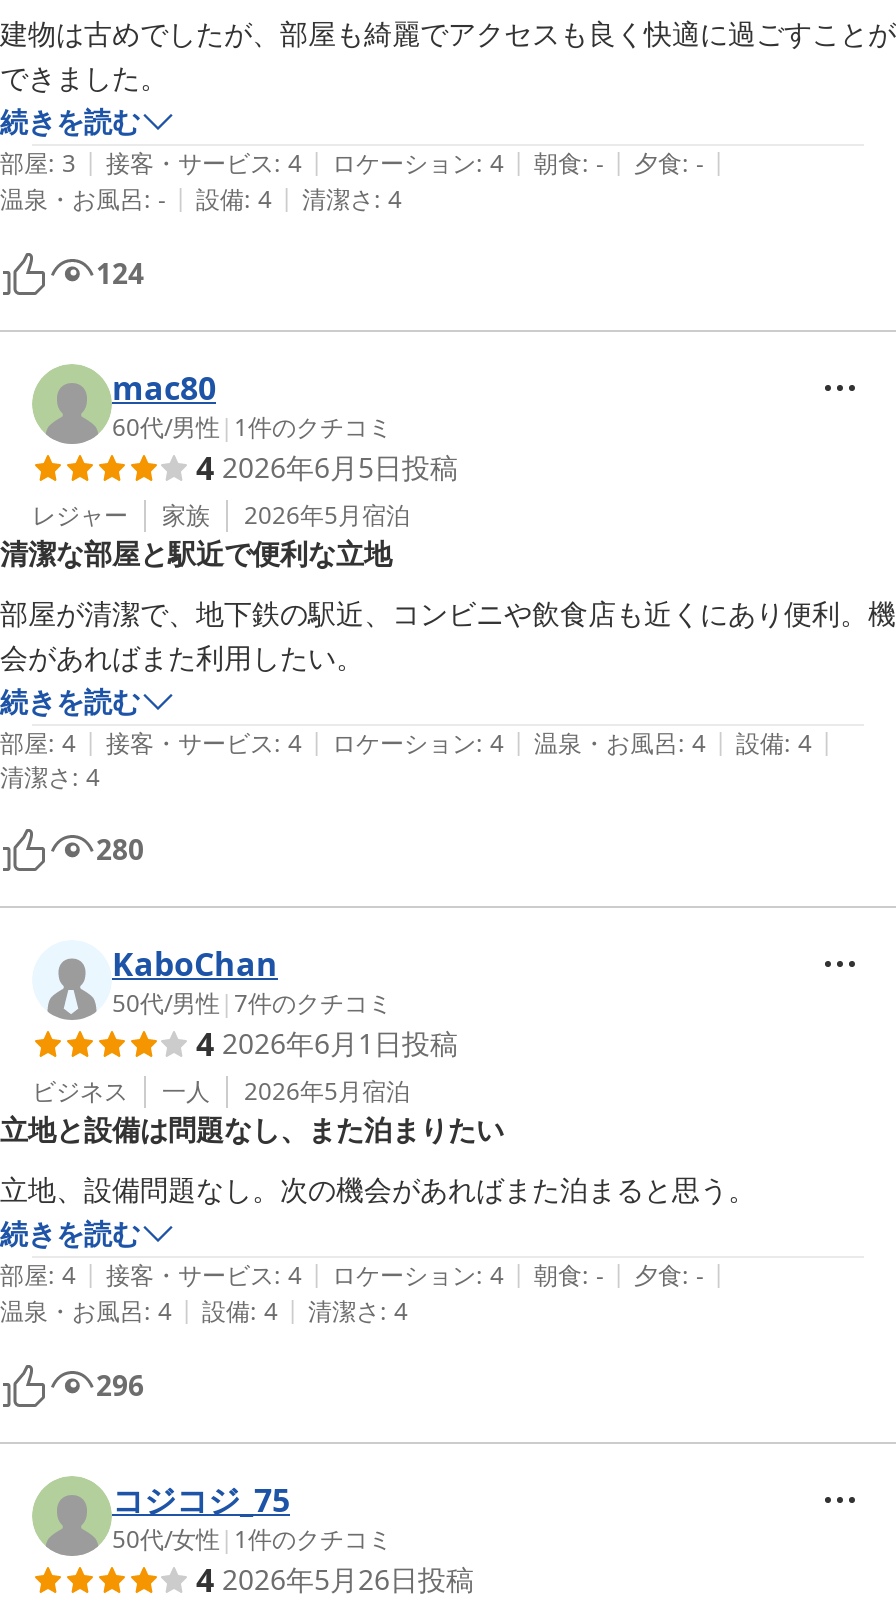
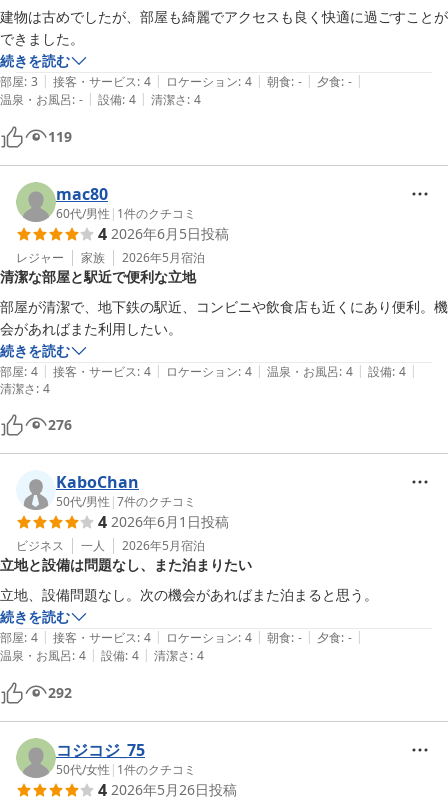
- 124
+ 119

- 280
+ 276

- 296
+ 292
